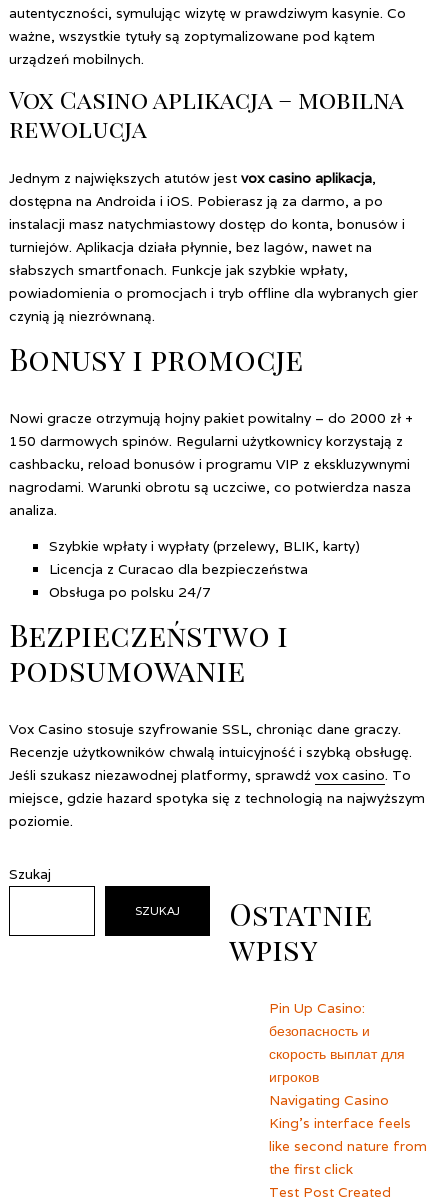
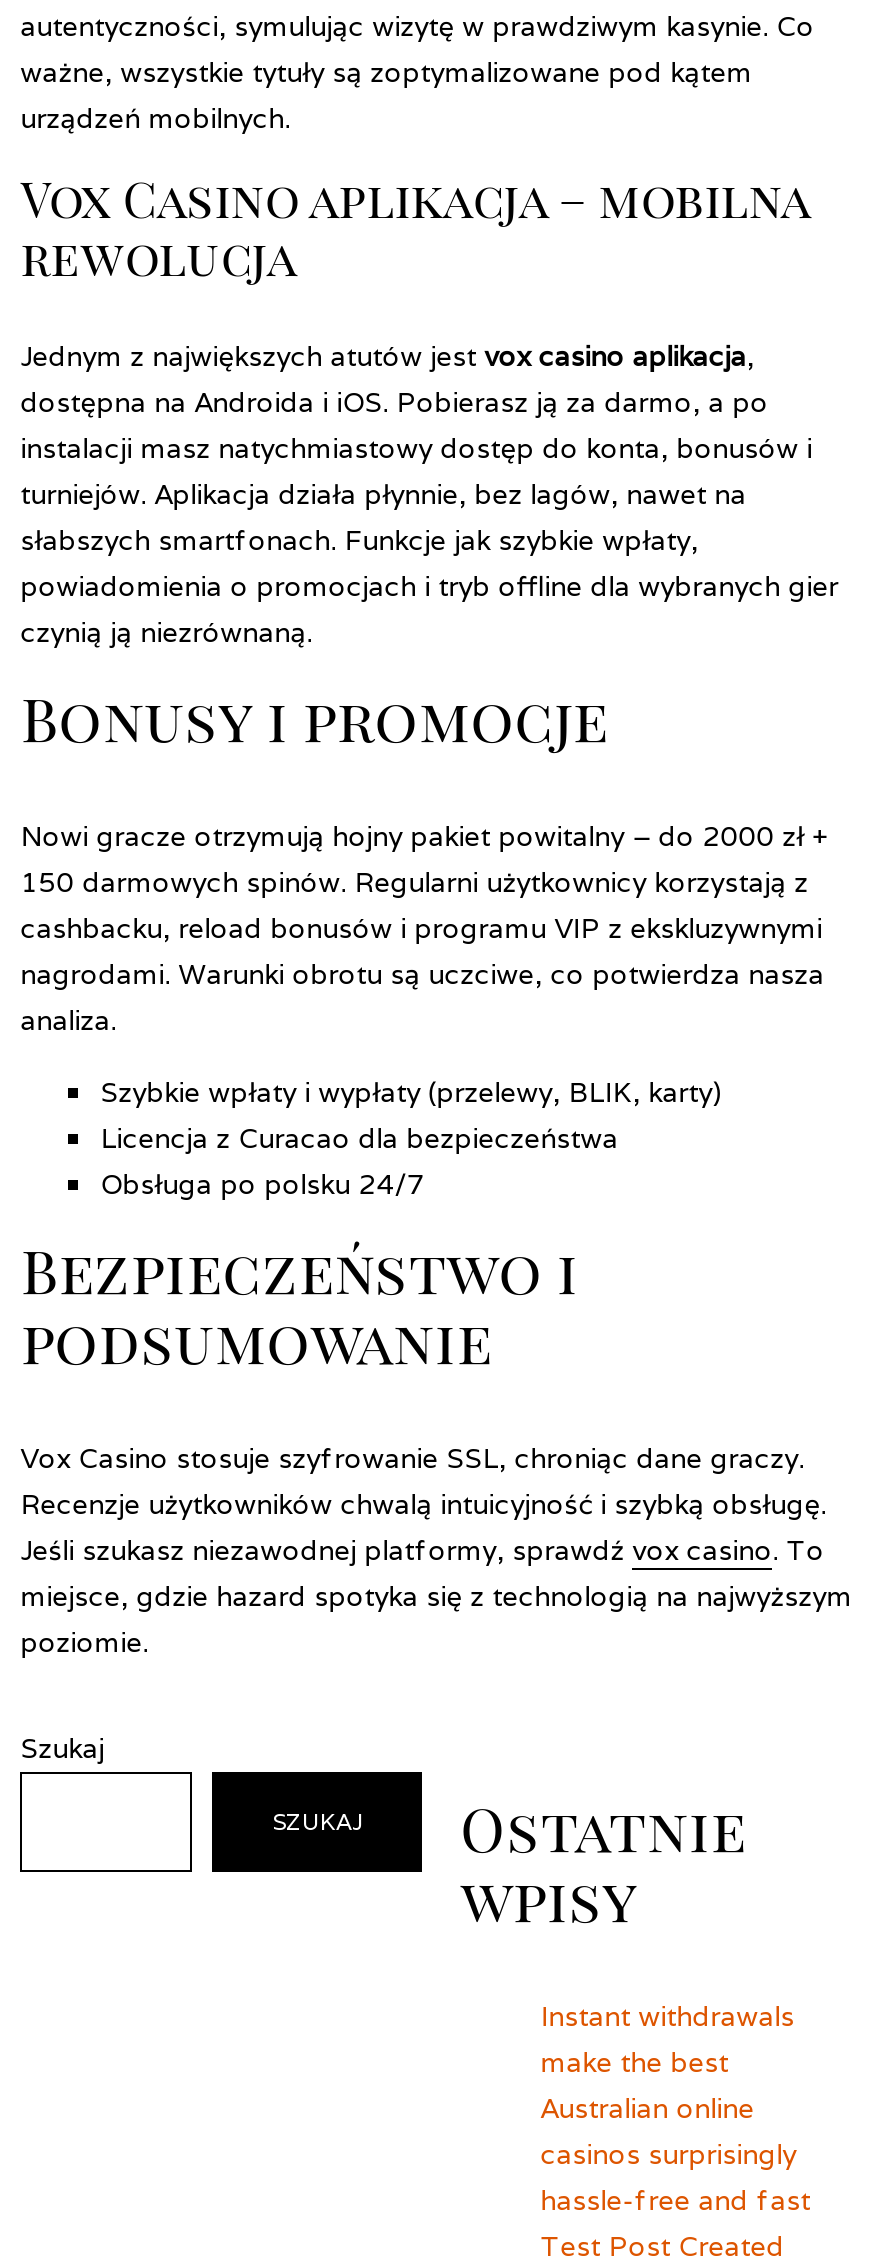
- Pin Up Casino:
- безопасность и
- скорость выплат для
- игроков
- Navigating Casino
- King’s interface feels
- like second nature from
- the first click
+ Instant withdrawals
+ make the best
+ Australian online
+ casinos surprisingly
+ hassle-free and fast
